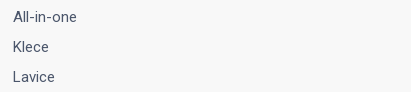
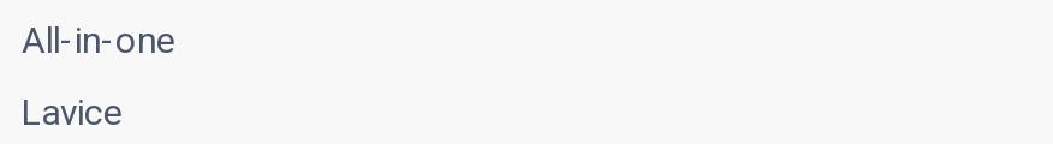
- Klece
